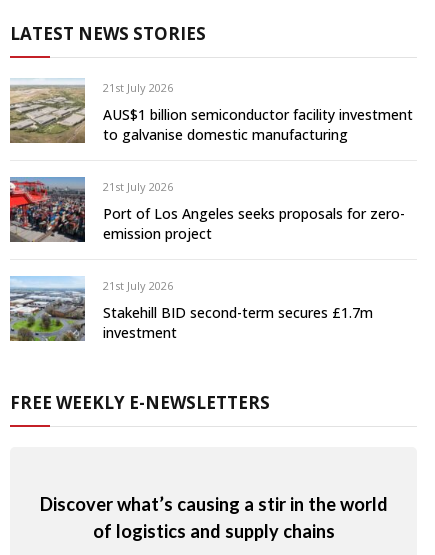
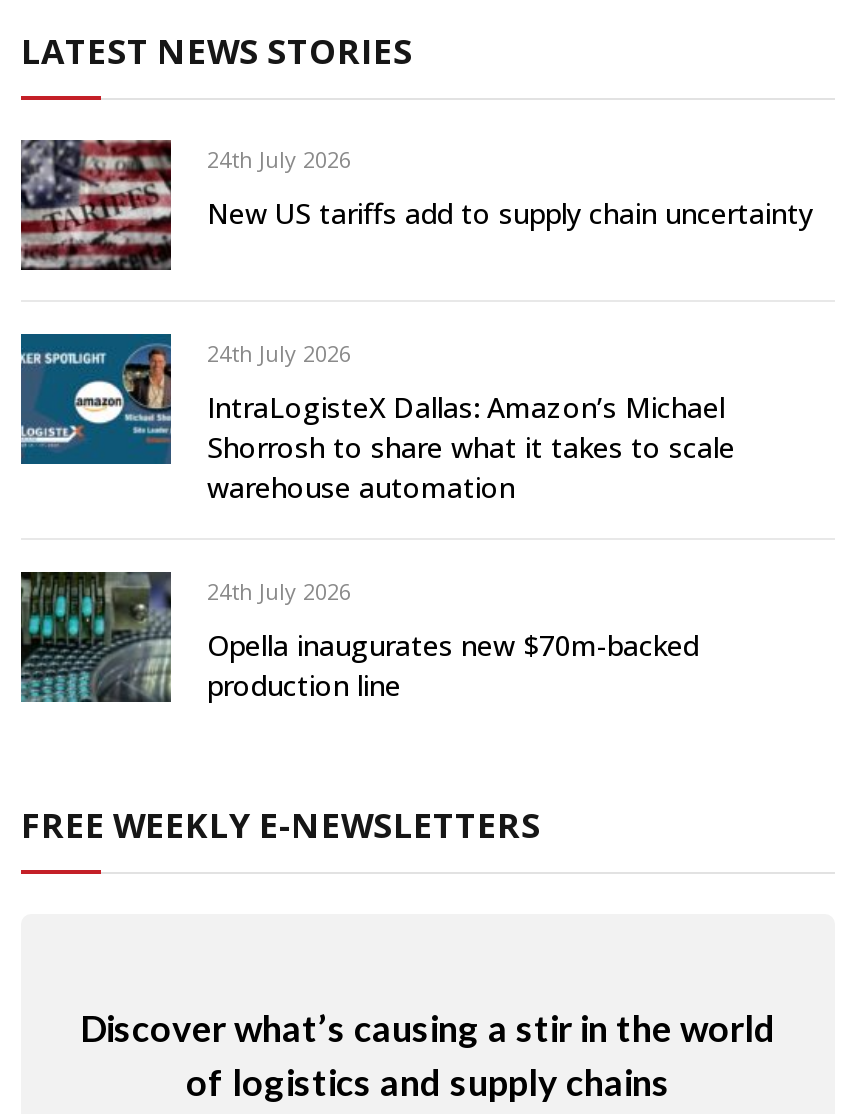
- [image]
- 21st July 2026
+ [image]
+ 24th July 2026

- AUS$1 billion semiconductor facility investment
- to galvanise domestic manufacturing
+ New US tariffs add to supply chain uncertainty

- [image]
- 21st July 2026
+ [image]
+ 24th July 2026

- Port of Los Angeles seeks proposals for zero-
- emission project
+ IntraLogisteX Dallas: Amazon’s Michael
+ Shorrosh to share what it takes to scale
+ warehouse automation

- [image]
- 21st July 2026
+ [image]
+ 24th July 2026

- Stakehill BID second-term secures £1.7m
- investment
+ Opella inaugurates new $70m-backed
+ production line
